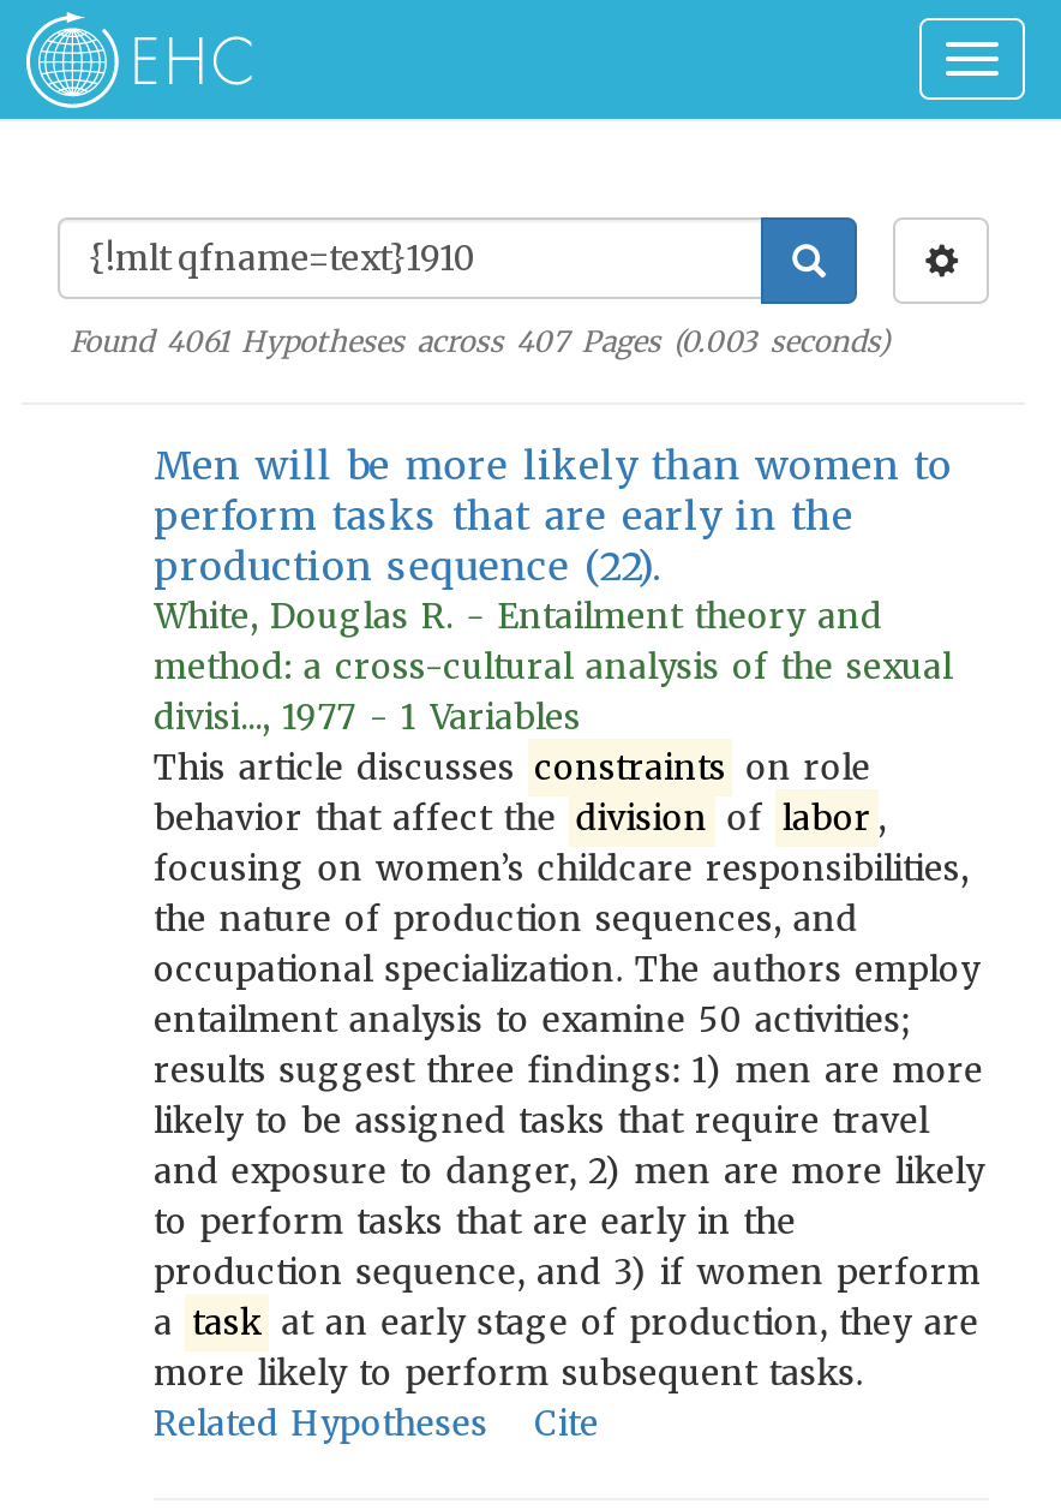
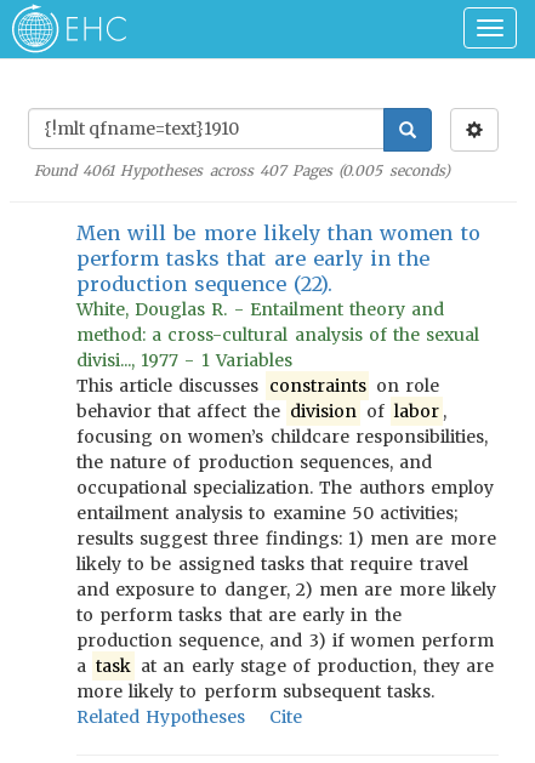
- Found 4061 Hypotheses across 407 Pages (0.003 seconds)
+ Found 4061 Hypotheses across 407 Pages (0.005 seconds)
